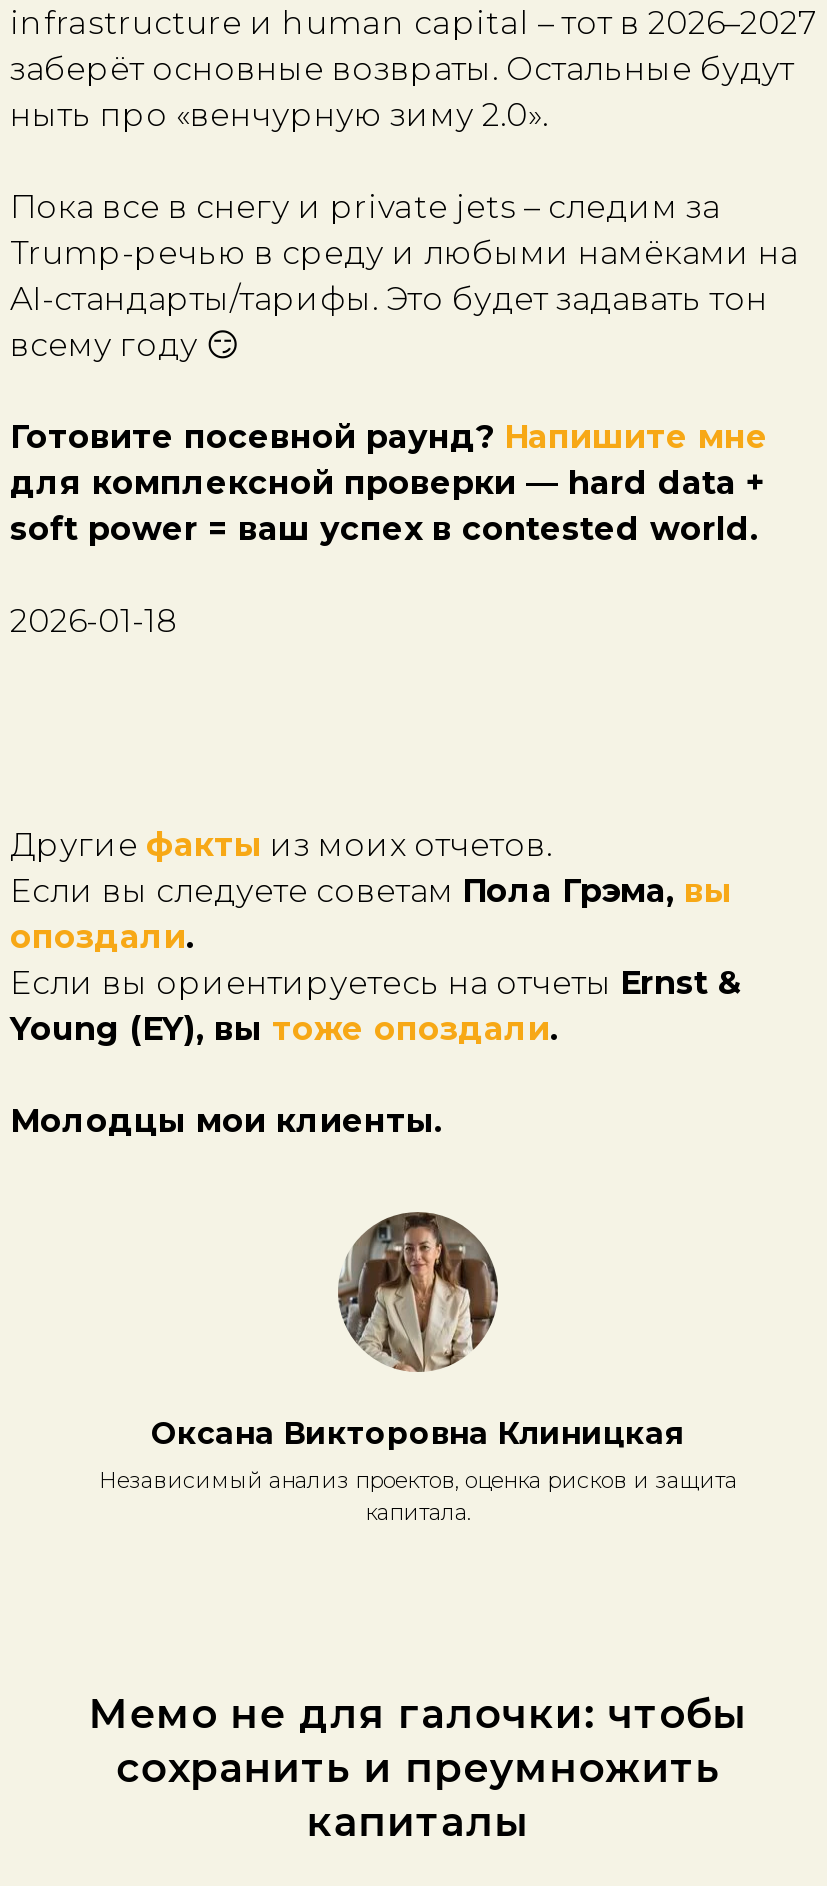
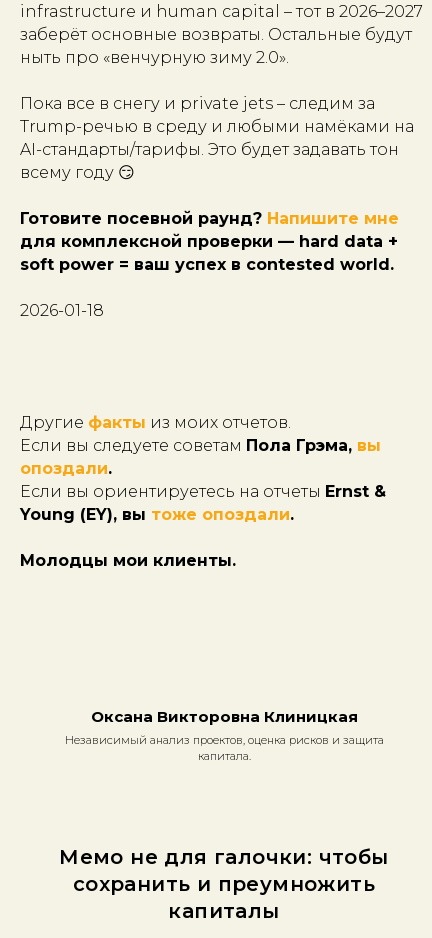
- [image]
